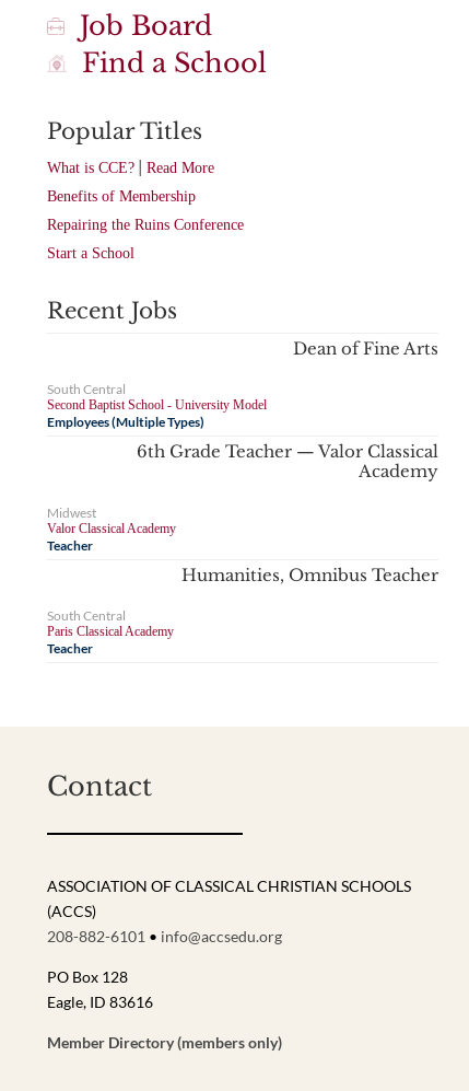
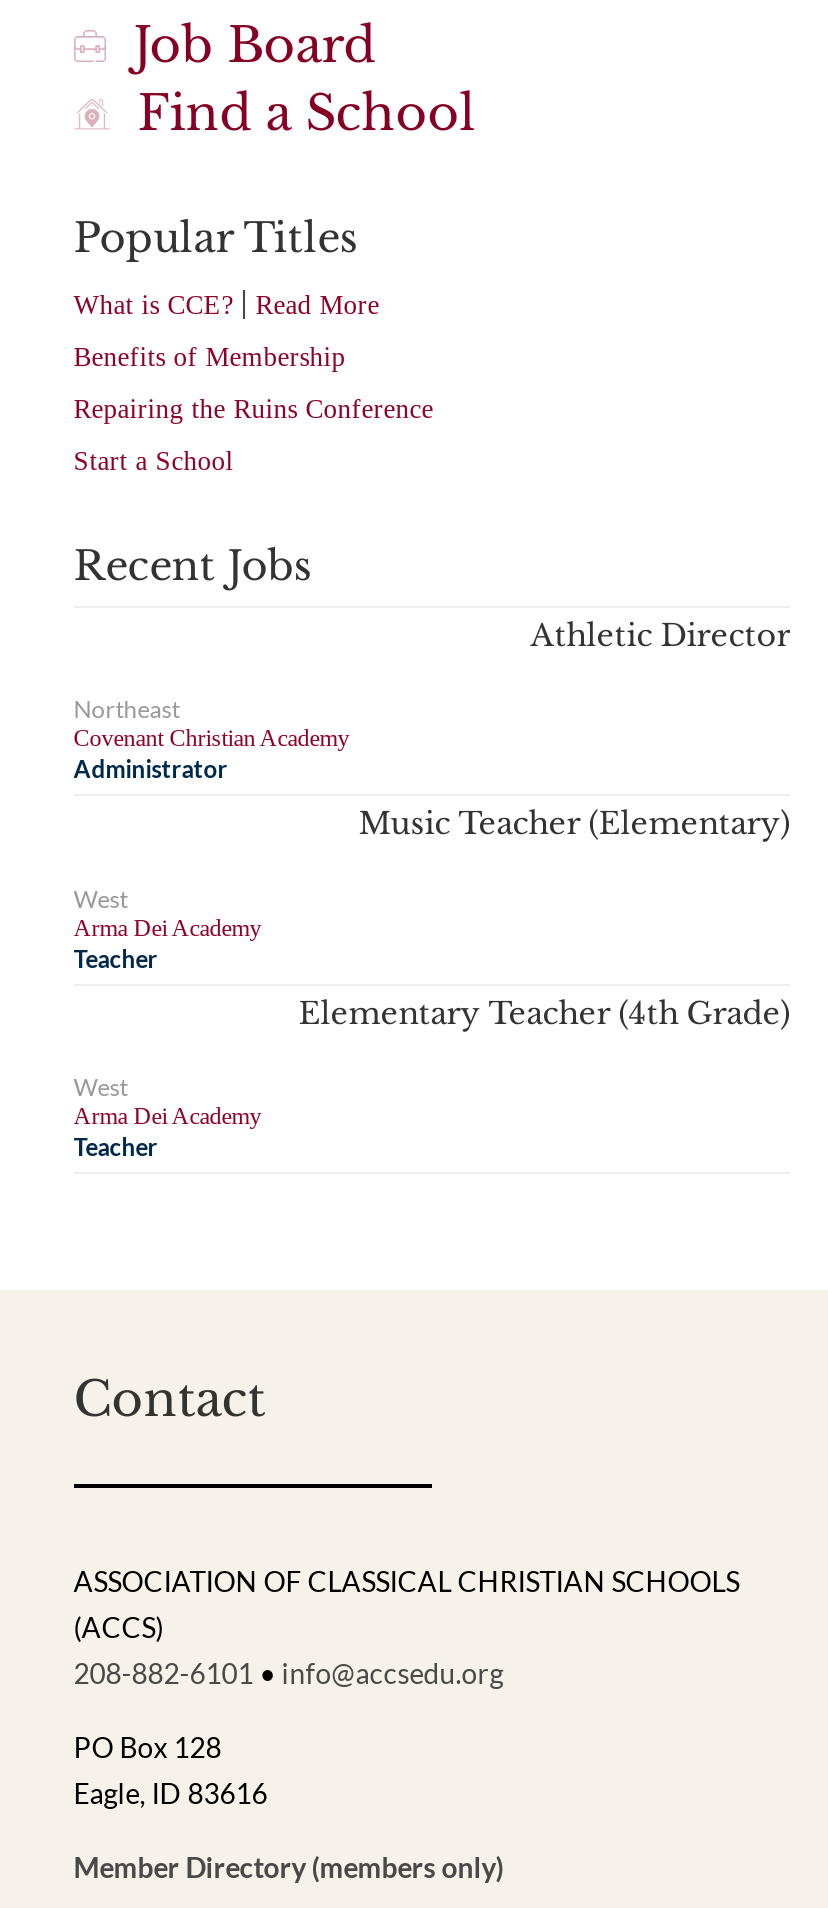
- Dean of Fine Arts
+ Athletic Director

- South Central
- Second Baptist School - University Model
- Employees (Multiple Types)
+ Northeast
+ Covenant Christian Academy
+ Administrator

- 6th Grade Teacher — Valor Classical
- Academy
+ Music Teacher (Elementary)

- Midwest
- Valor Classical Academy
+ West
+ Arma Dei Academy

- Humanities, Omnibus Teacher
+ Elementary Teacher (4th Grade)

- South Central
- Paris Classical Academy
+ West
+ Arma Dei Academy
